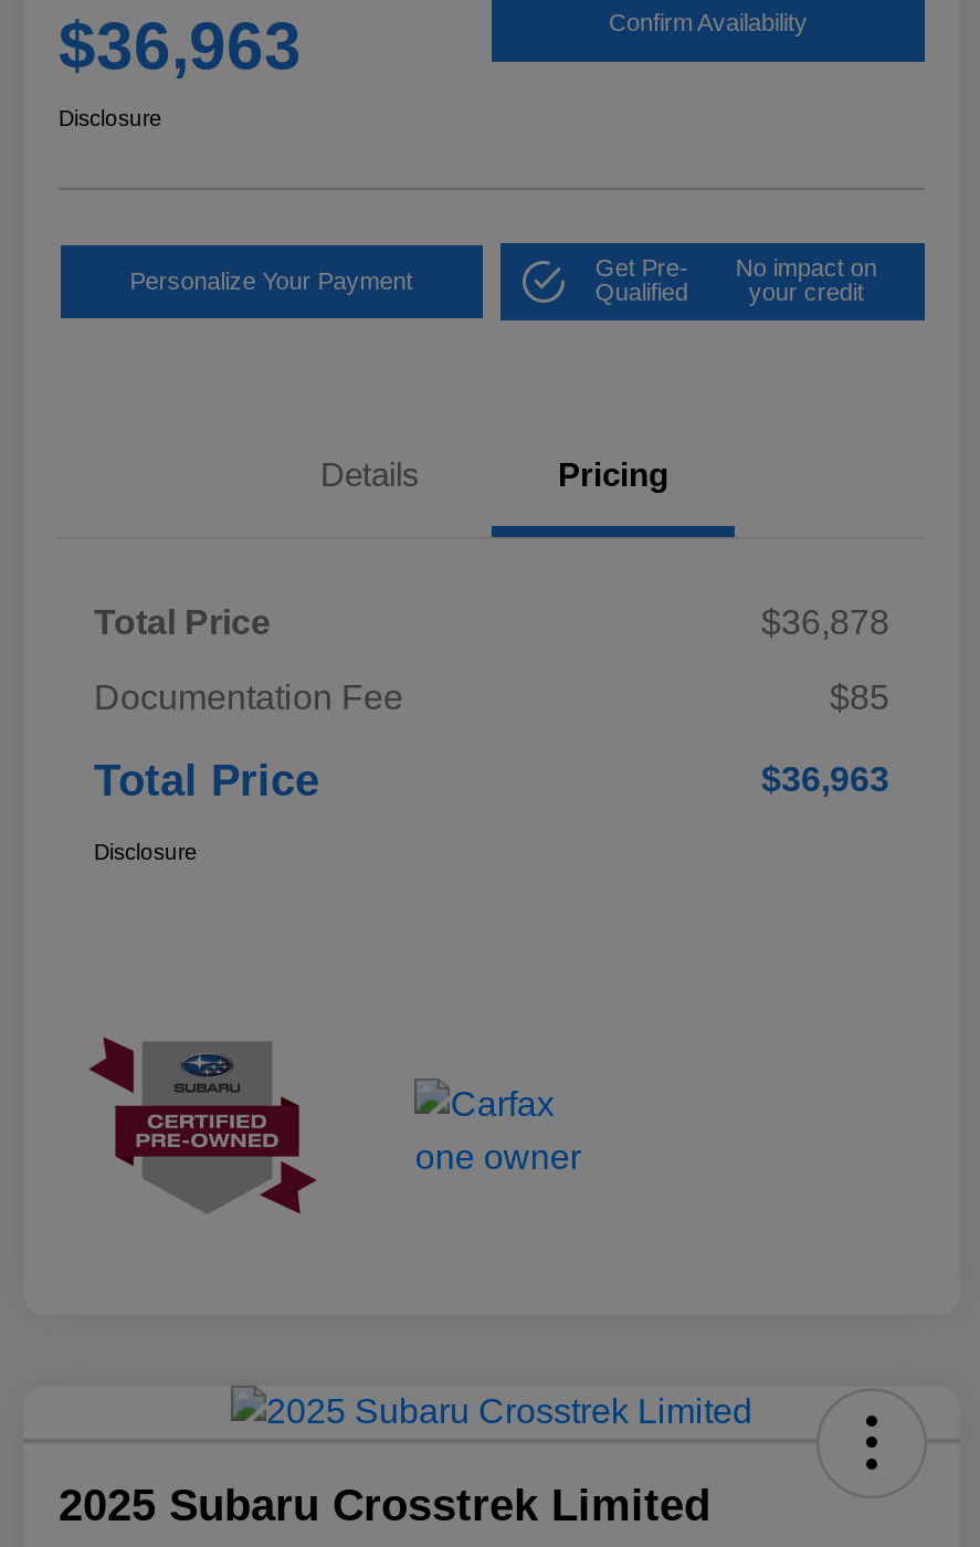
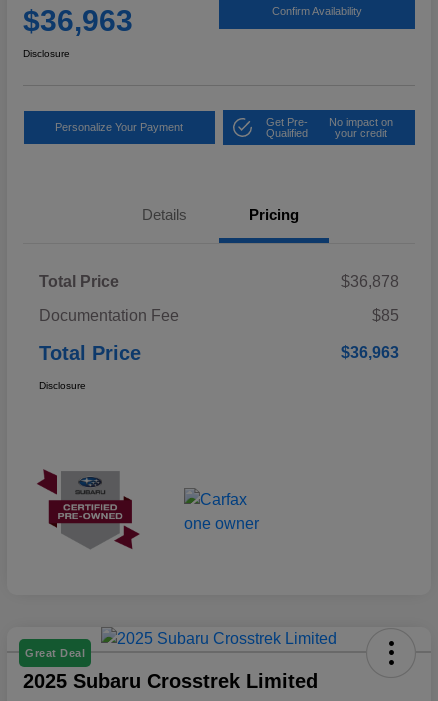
+ Great Deal
